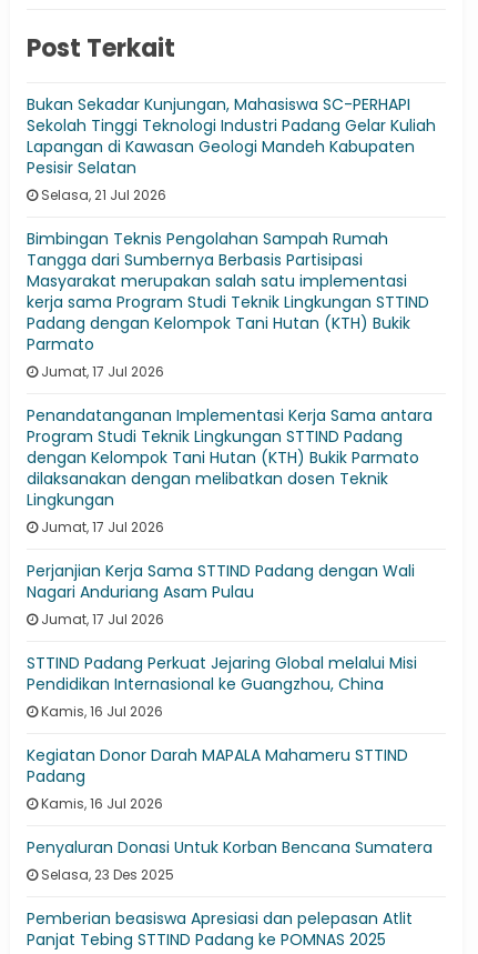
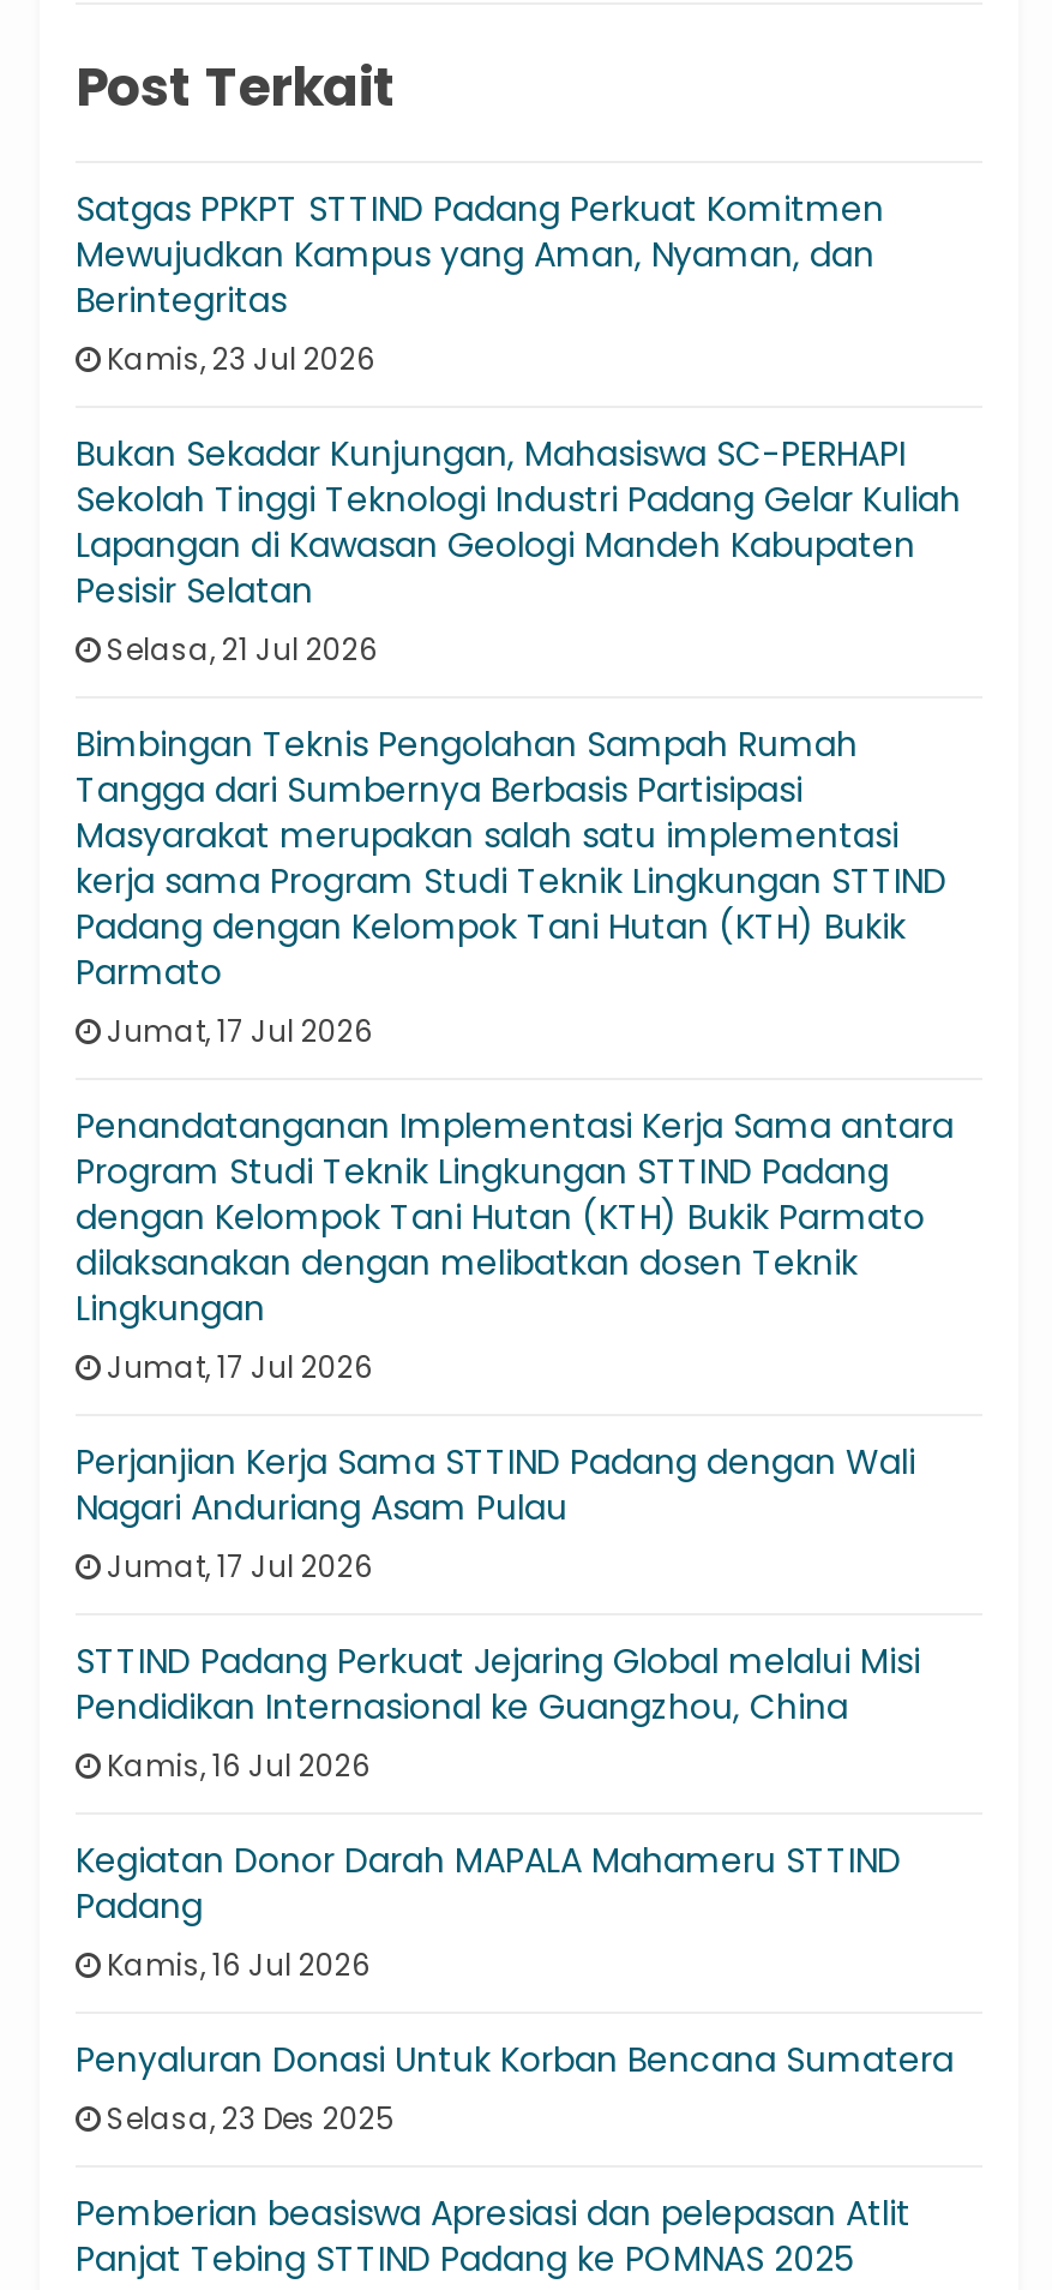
+ Satgas PPKPT STTIND Padang Perkuat Komitmen
+ Mewujudkan Kampus yang Aman, Nyaman, dan
+ Berintegritas
+ Kamis, 23 Jul 2026
